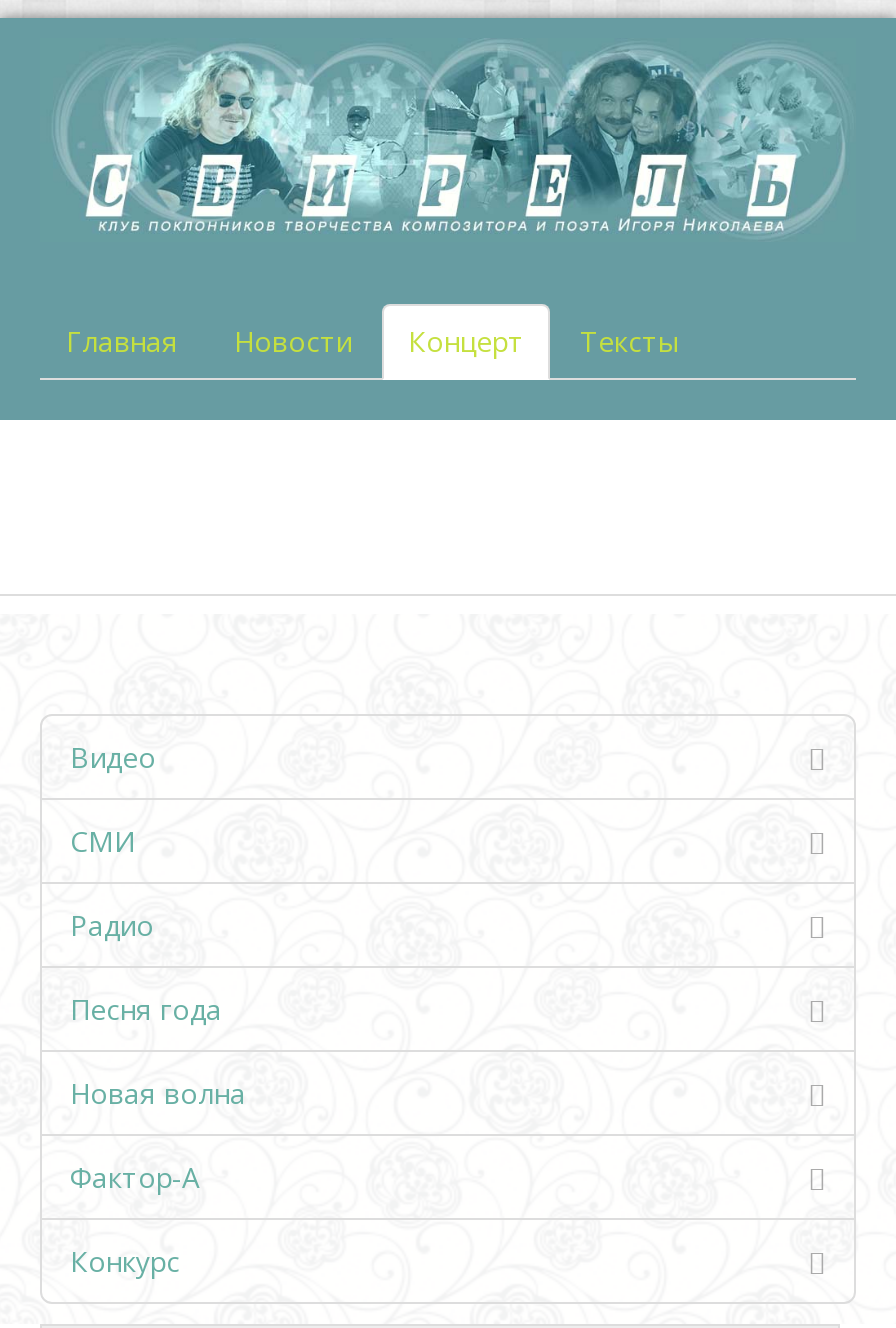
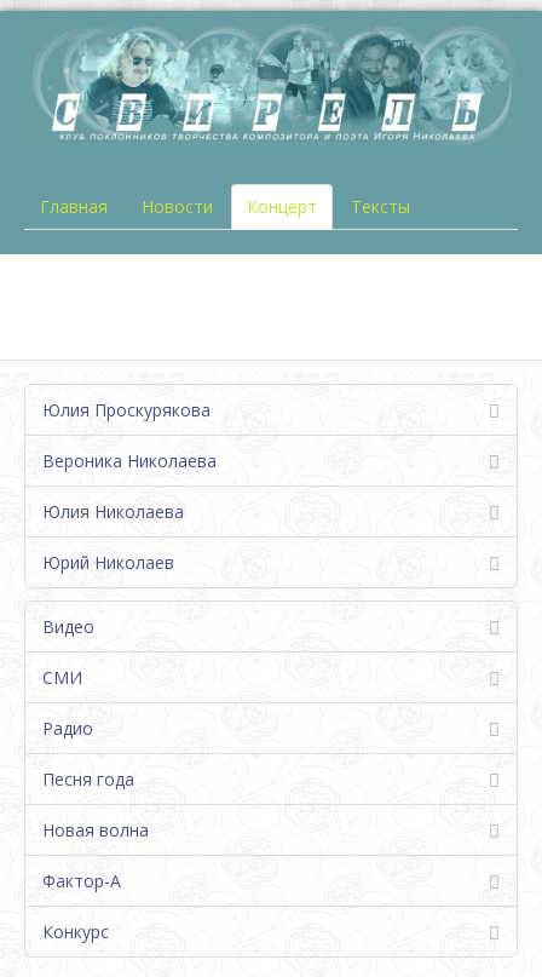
+ Юлия Проскурякова
+ Вероника Николаева
+ Юлия Николаева
+ Юрий Николаев
